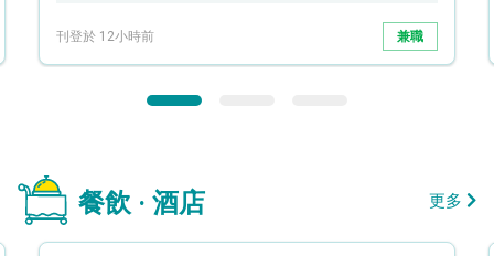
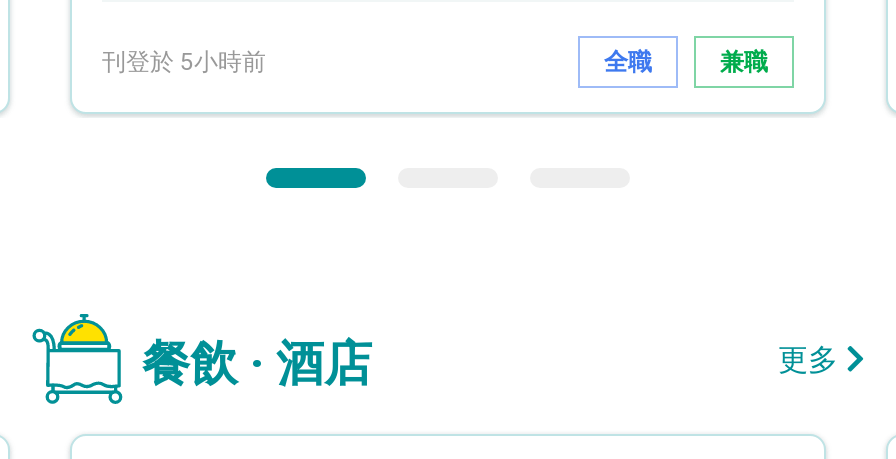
- 刊登於 12小時前
+ 刊登於 5小時前
+ 全職
